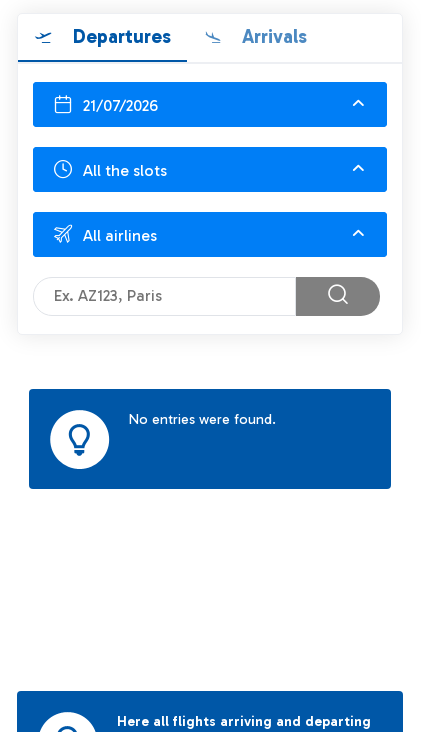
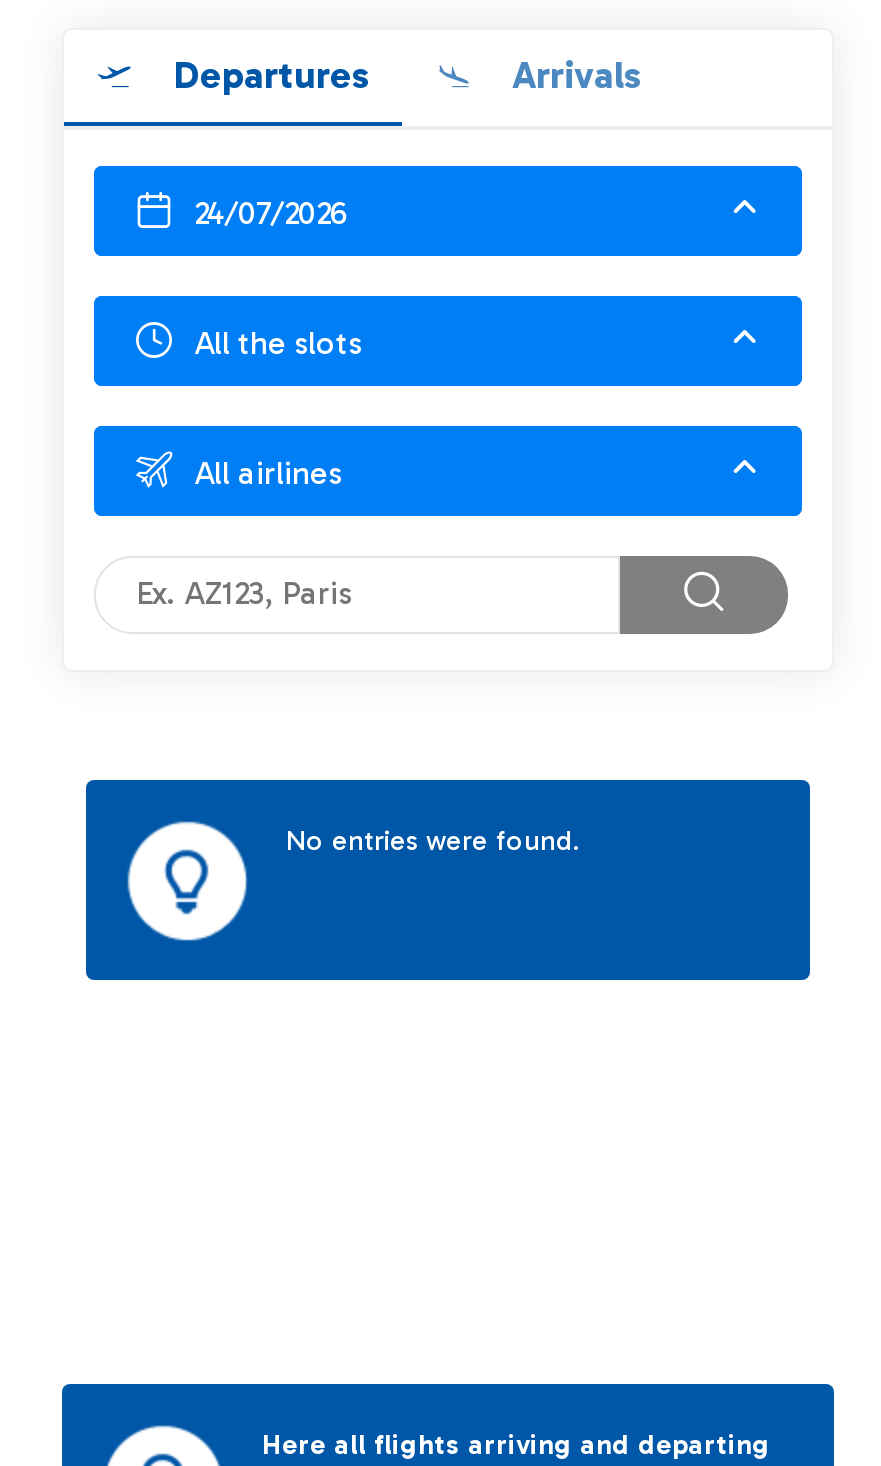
- 21/07/2026
+ 24/07/2026
